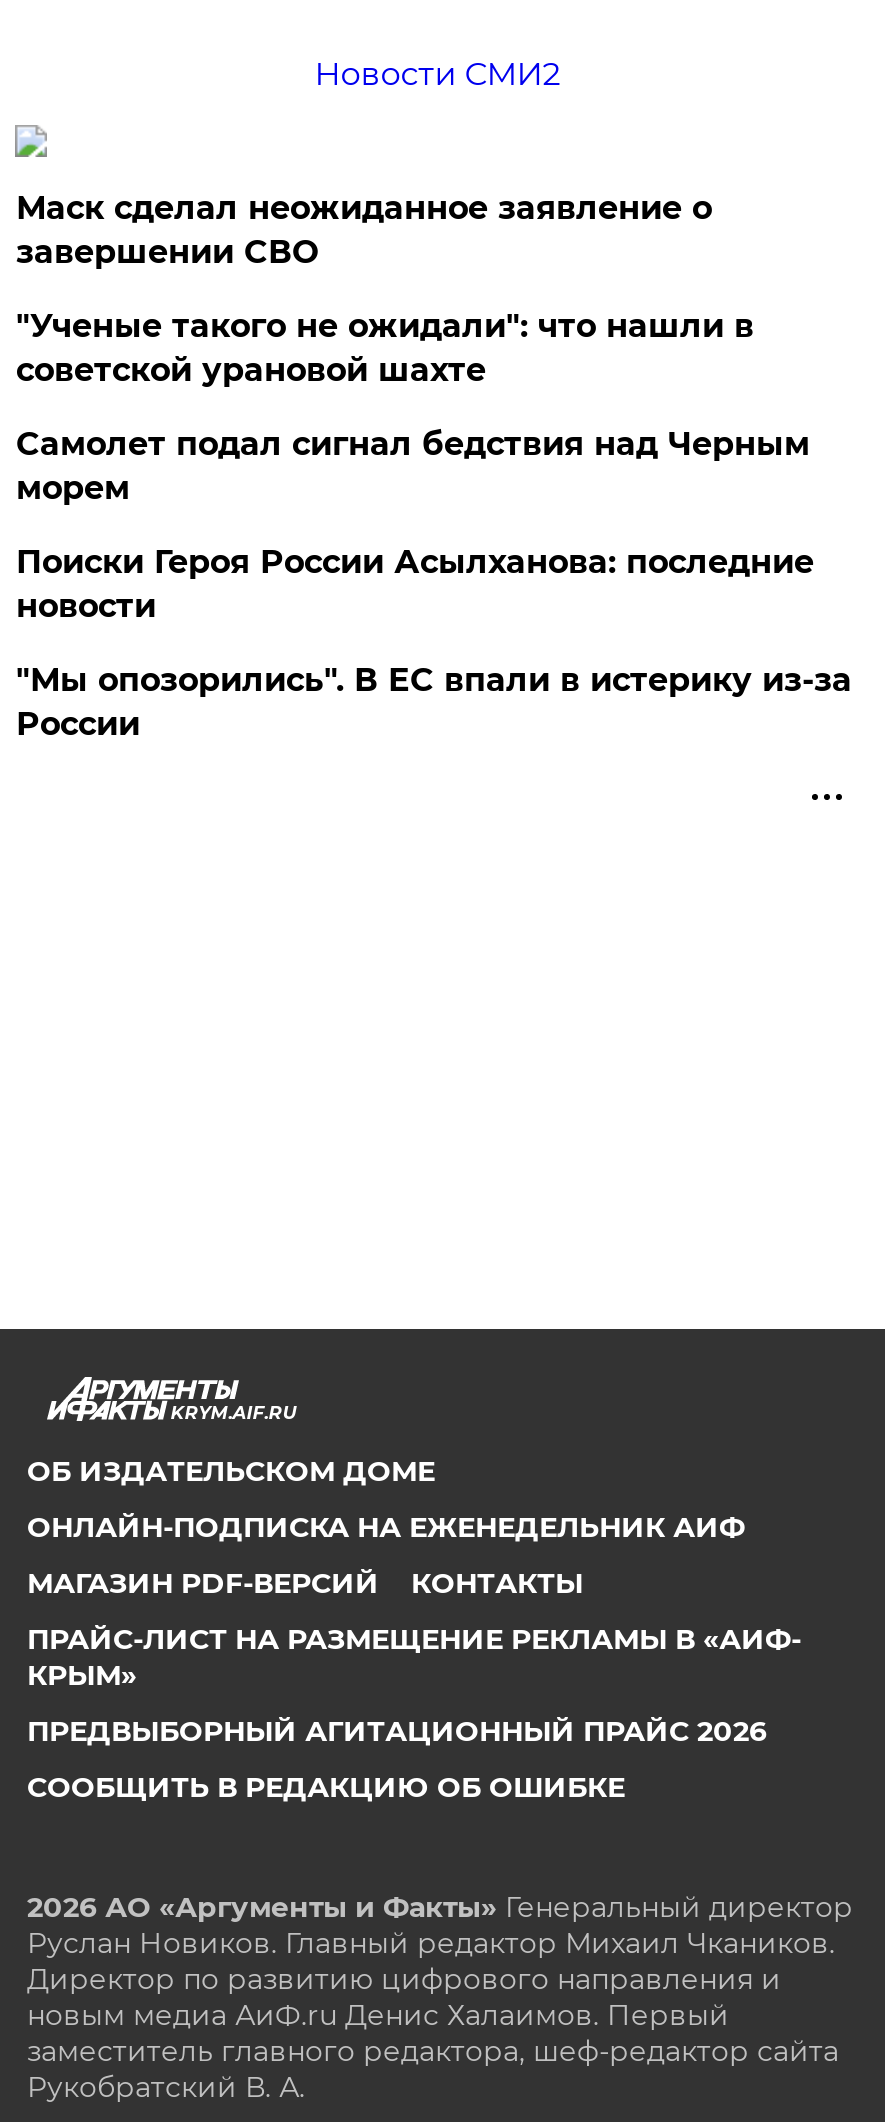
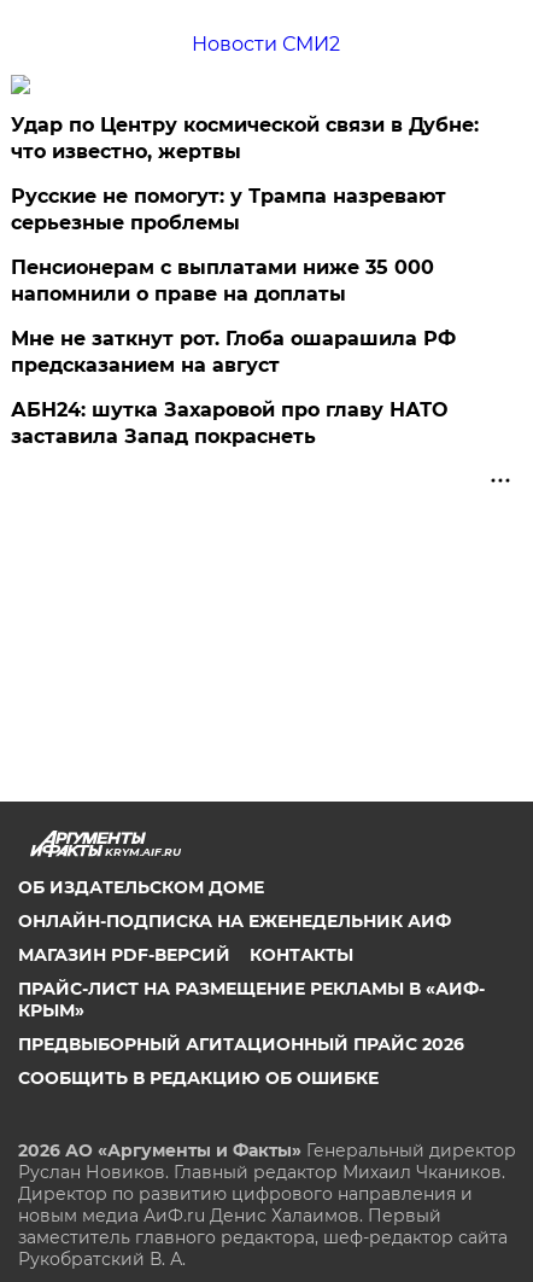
- Маск сделал неожиданное заявление о
- завершении СВО
+ Удар по Центру космической связи в Дубне:
+ что известно, жертвы

- "Ученые такого не ожидали": что нашли в
- советской урановой шахте
+ Русские не помогут: у Трампа назревают
+ серьезные проблемы

- Самолет подал сигнал бедствия над Черным
- морем
+ Пенсионерам с выплатами ниже 35 000
+ напомнили о праве на доплаты

- Поиски Героя России Асылханова: последние
- новости
+ Мне не заткнут рот. Глоба ошарашила РФ
+ предсказанием на август

- "Мы опозорились". В ЕС впали в истерику из-за
- России
+ АБН24: шутка Захаровой про главу НАТО
+ заставила Запад покраснеть
